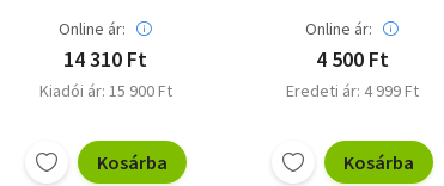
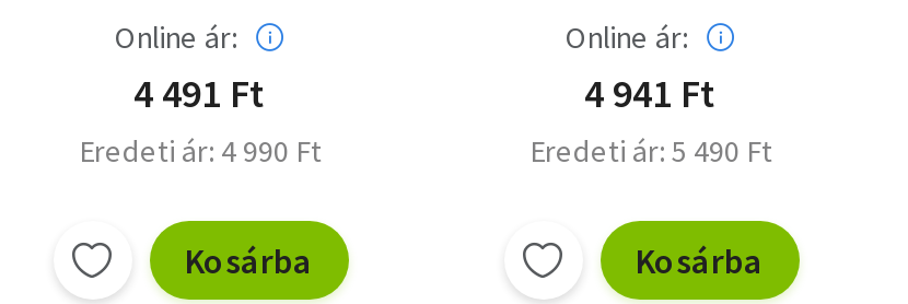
- 14 310 Ft
+ 4 491 Ft

- 4 500 Ft
+ 4 941 Ft

- Kiadói ár: 15 900 Ft
+ Eredeti ár: 4 990 Ft

- Eredeti ár: 4 999 Ft
+ Eredeti ár: 5 490 Ft
